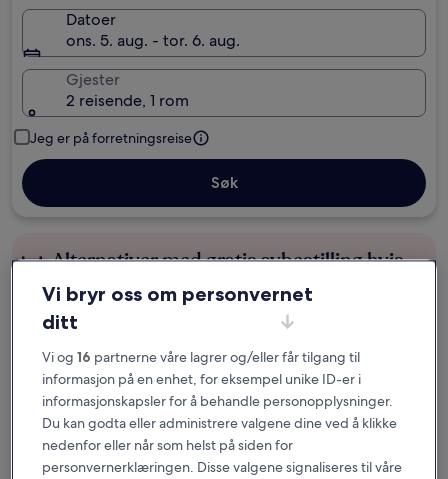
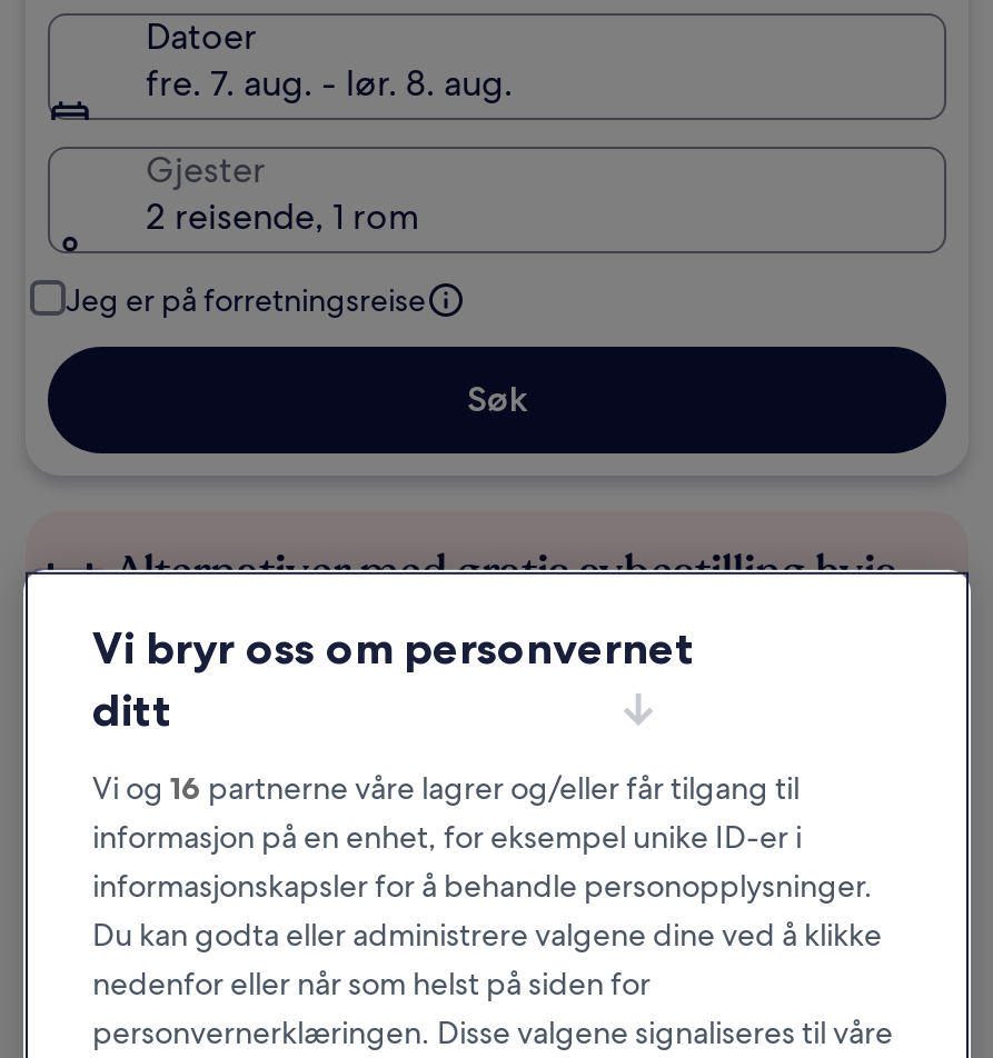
- ons. 5. aug. - tor. 6. aug.
+ fre. 7. aug. - lør. 8. aug.
